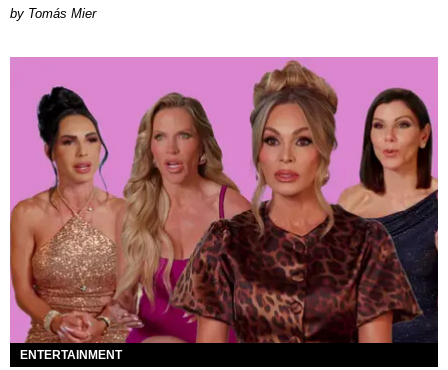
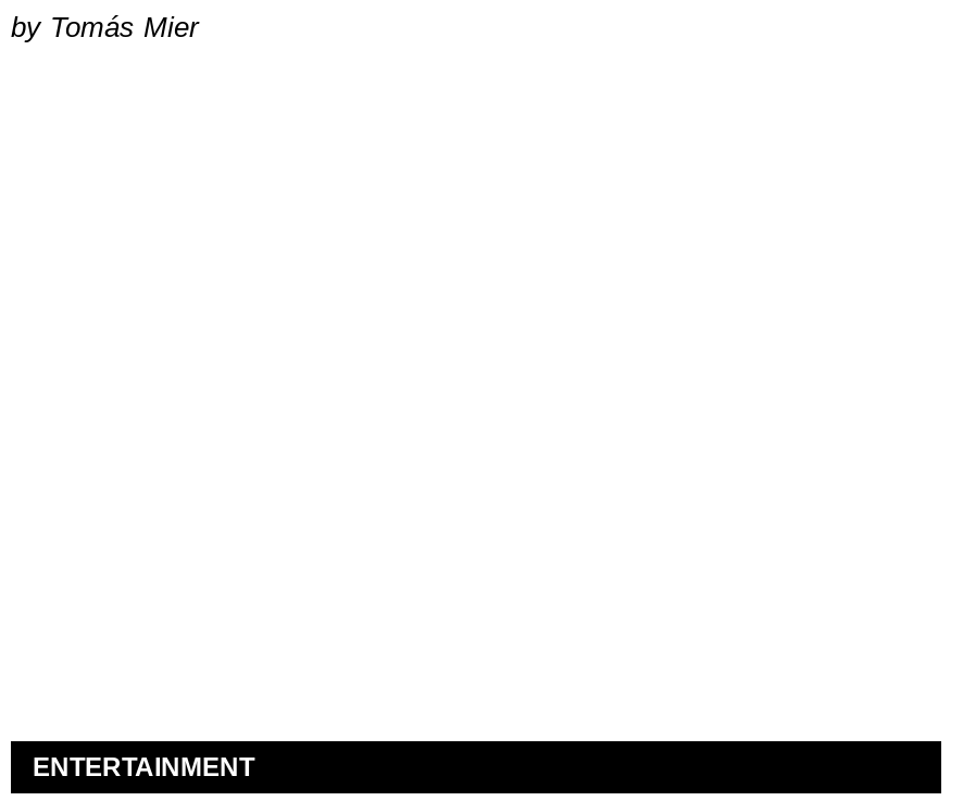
- [image]
